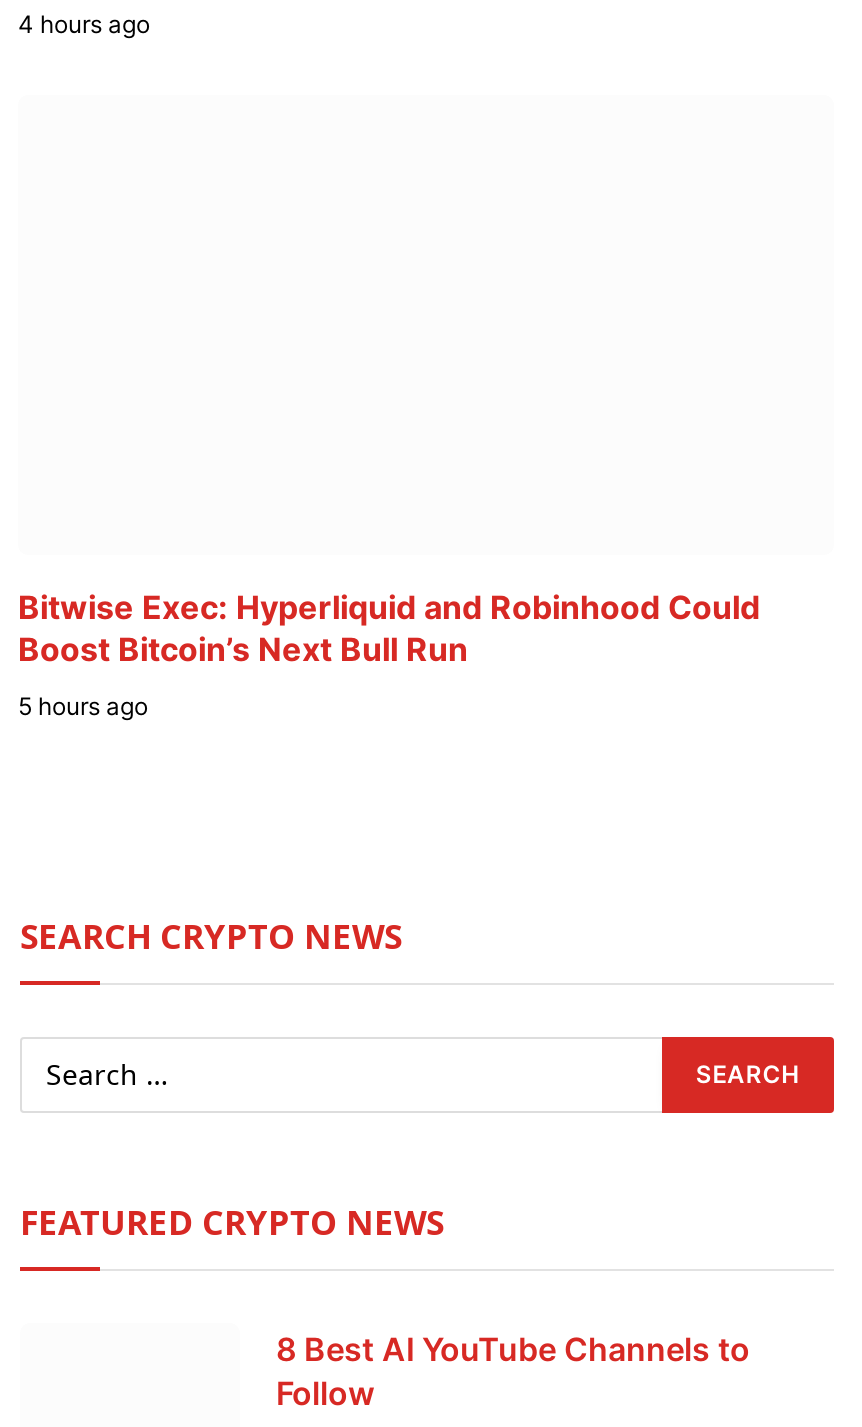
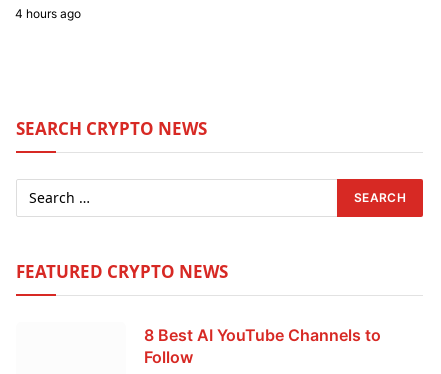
- Bitwise Exec: Hyperliquid and Robinhood Could
- Boost Bitcoin’s Next Bull Run
- 5 hours ago
